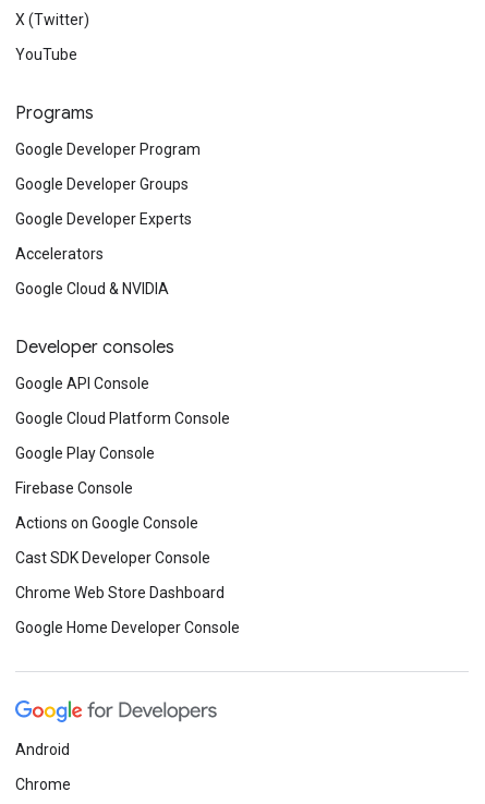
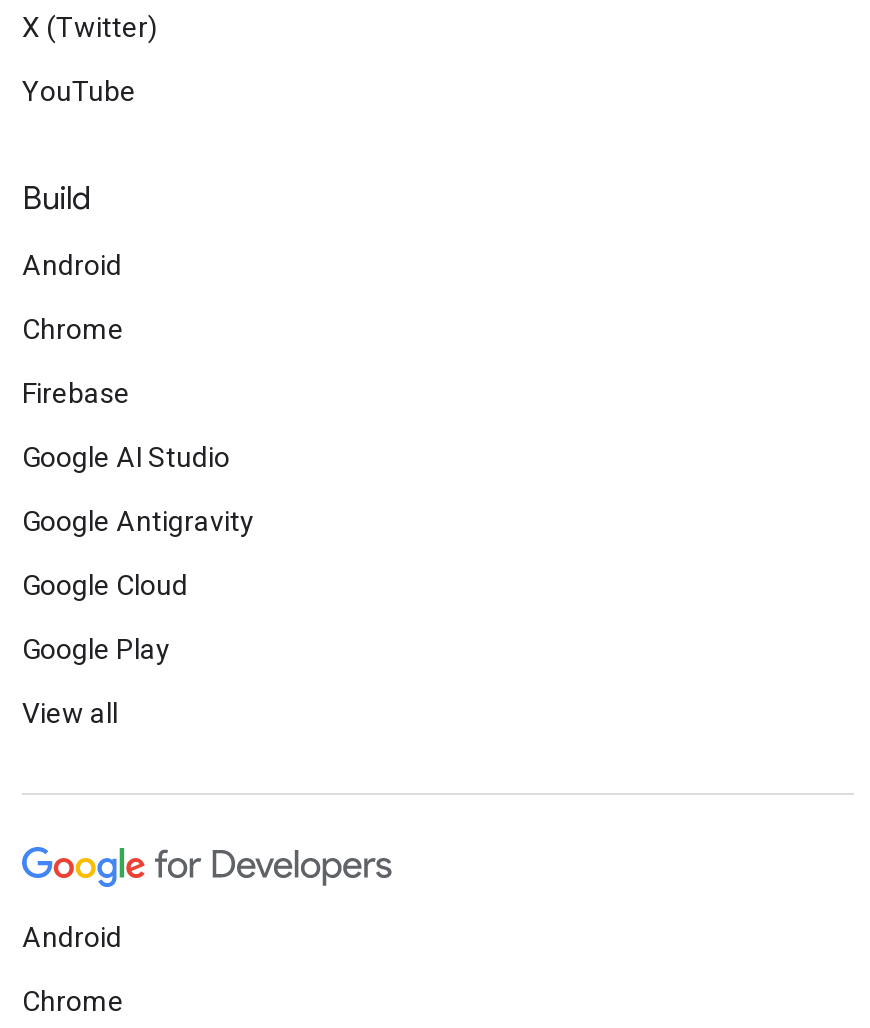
- Programs
- Google Developer Program
- Google Developer Groups
- Google Developer Experts
- Accelerators
- Google Cloud & NVIDIA
- Developer consoles
- Google API Console
- Google Cloud Platform Console
- Google Play Console
- Firebase Console
- Actions on Google Console
- Cast SDK Developer Console
- Chrome Web Store Dashboard
- Google Home Developer Console
+ Build
+ Android
+ Chrome
+ Firebase
+ Google AI Studio
+ Google Antigravity
+ Google Cloud
+ Google Play
+ View all
